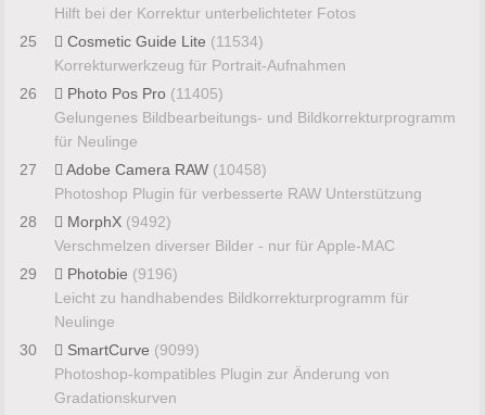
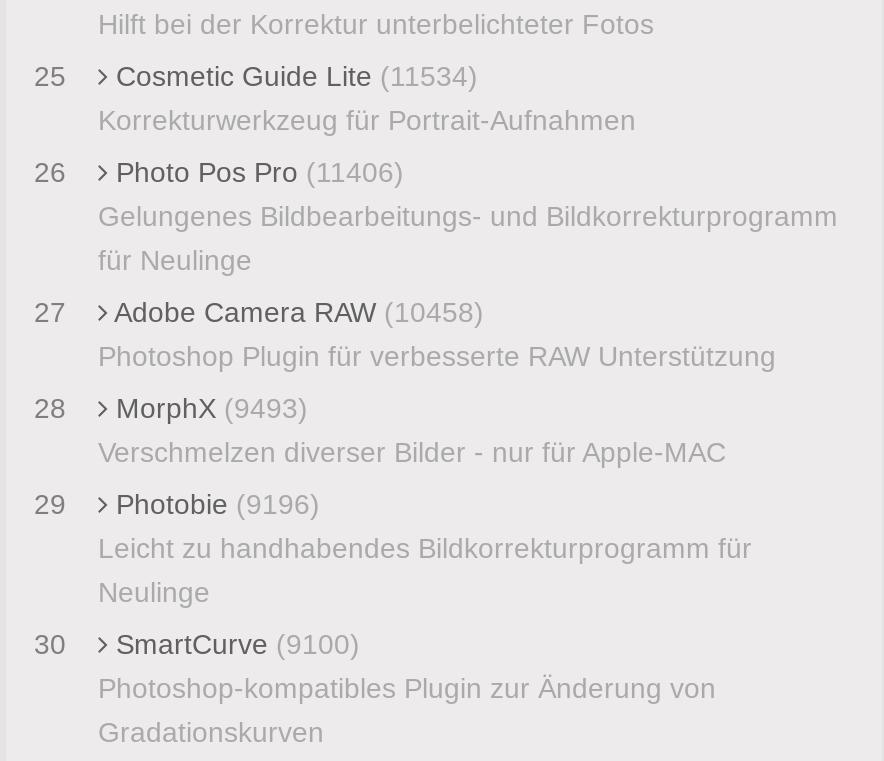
- 26 Photo Pos Pro (11405)
+ 26 Photo Pos Pro (11406)

- 28 MorphX (9492)
+ 28 MorphX (9493)

- 30 SmartCurve (9099)
+ 30 SmartCurve (9100)
